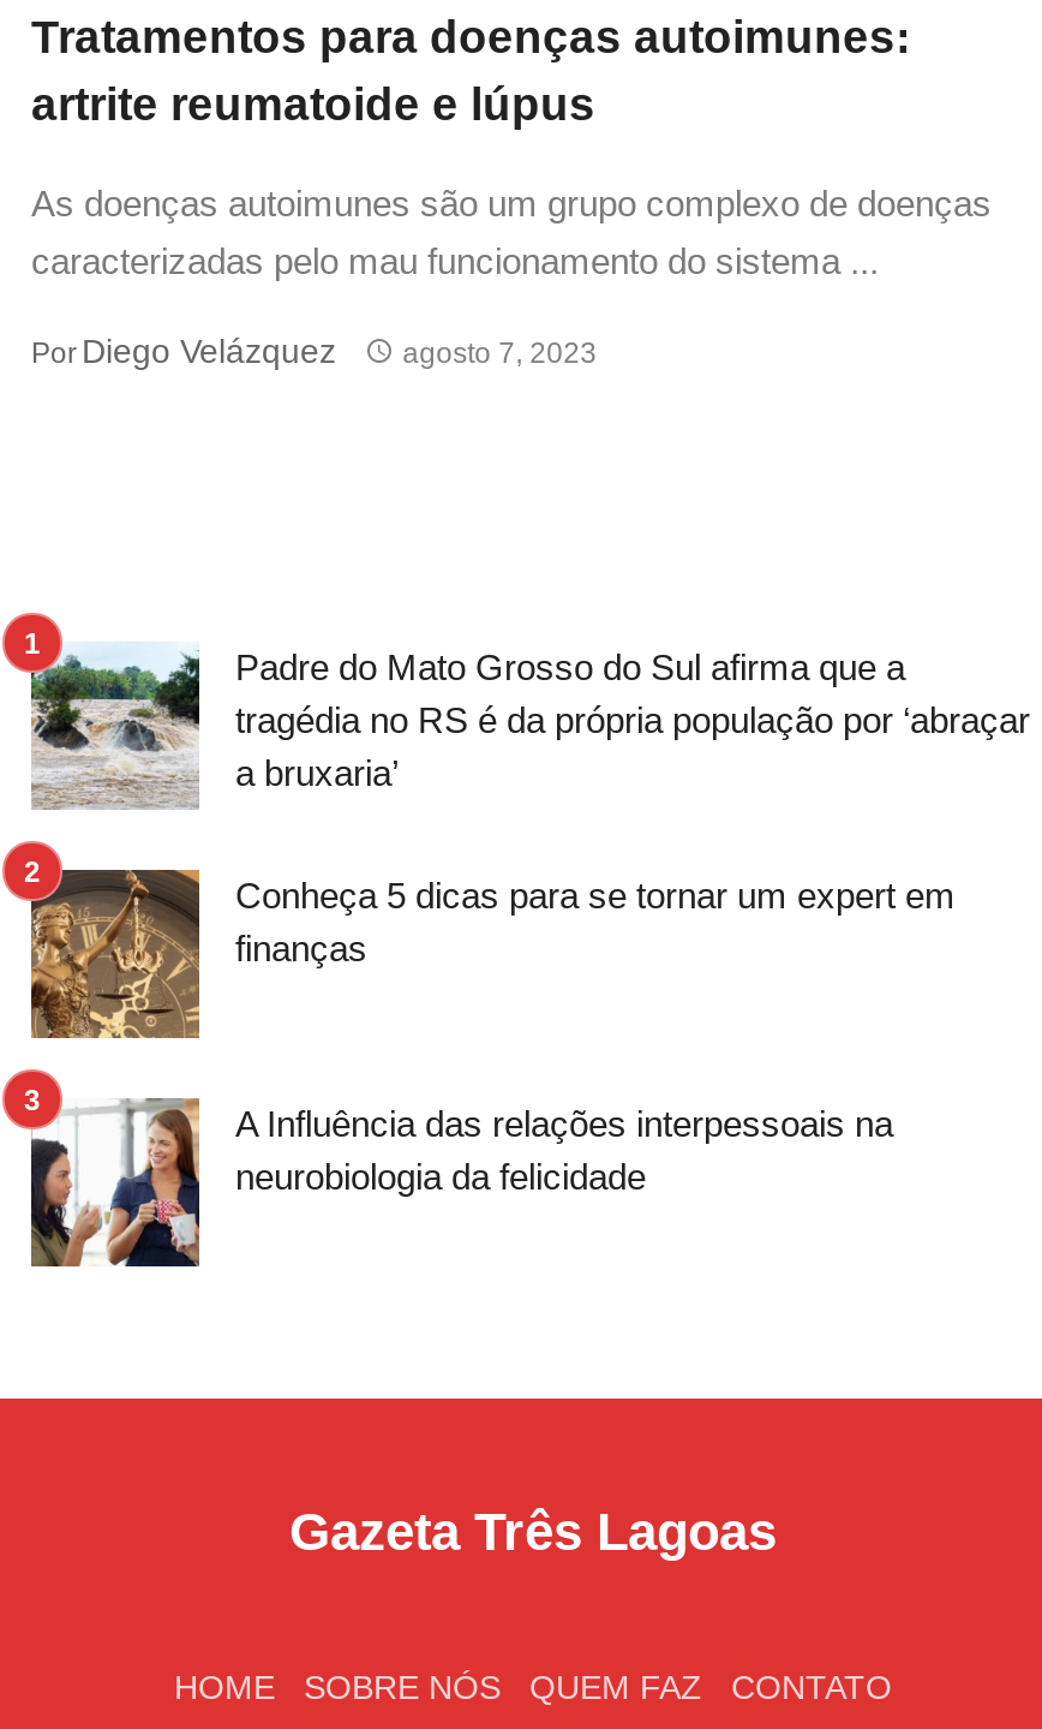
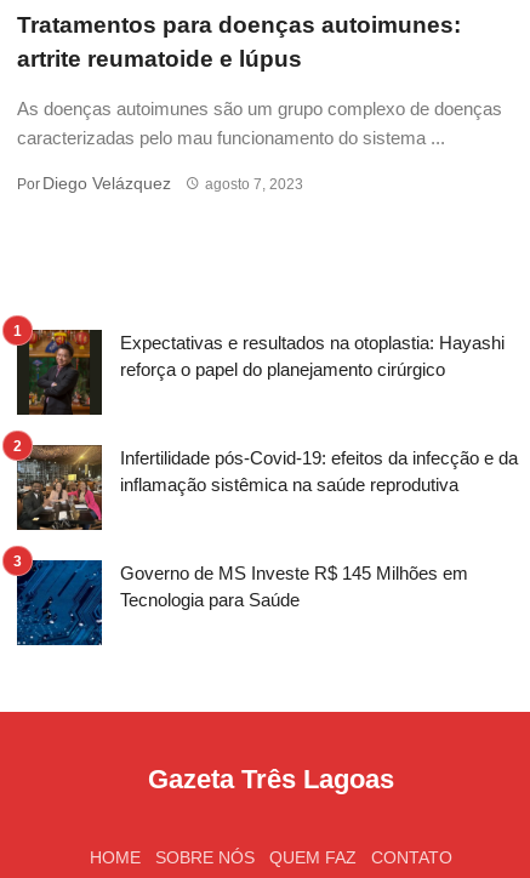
- [image]
- Padre do Mato Grosso do Sul afirma que a
- tragédia no RS é da própria população por ‘abraçar
- a bruxaria’
+ [image]
+ Expectativas e resultados na otoplastia: Hayashi
+ reforça o papel do planejamento cirúrgico

- [image]
- Conheça 5 dicas para se tornar um expert em
- finanças
+ [image]
+ Infertilidade pós-Covid-19: efeitos da infecção e da
+ inflamação sistêmica na saúde reprodutiva

- [image]
- A Influência das relações interpessoais na
- neurobiologia da felicidade
+ [image]
+ Governo de MS Investe R$ 145 Milhões em
+ Tecnologia para Saúde
